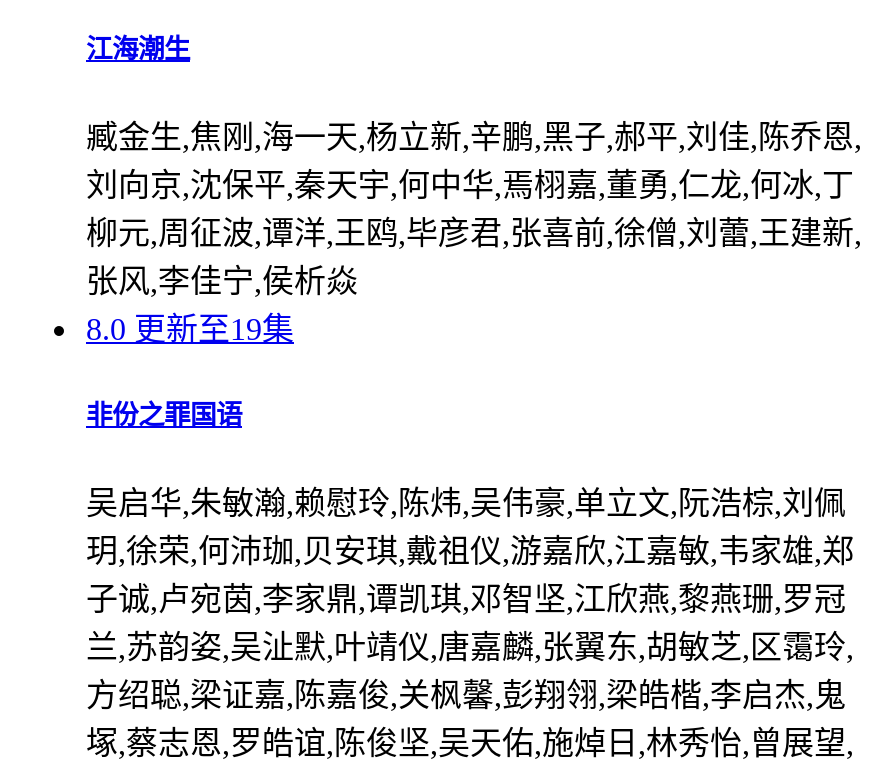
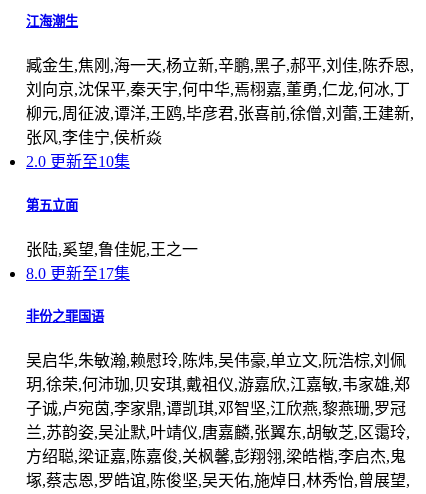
- 8.0 更新至19集
+ 2.0 更新至10集
+ 第五立面
+ 张陆,奚望,鲁佳妮,王之一
+ 8.0 更新至17集
